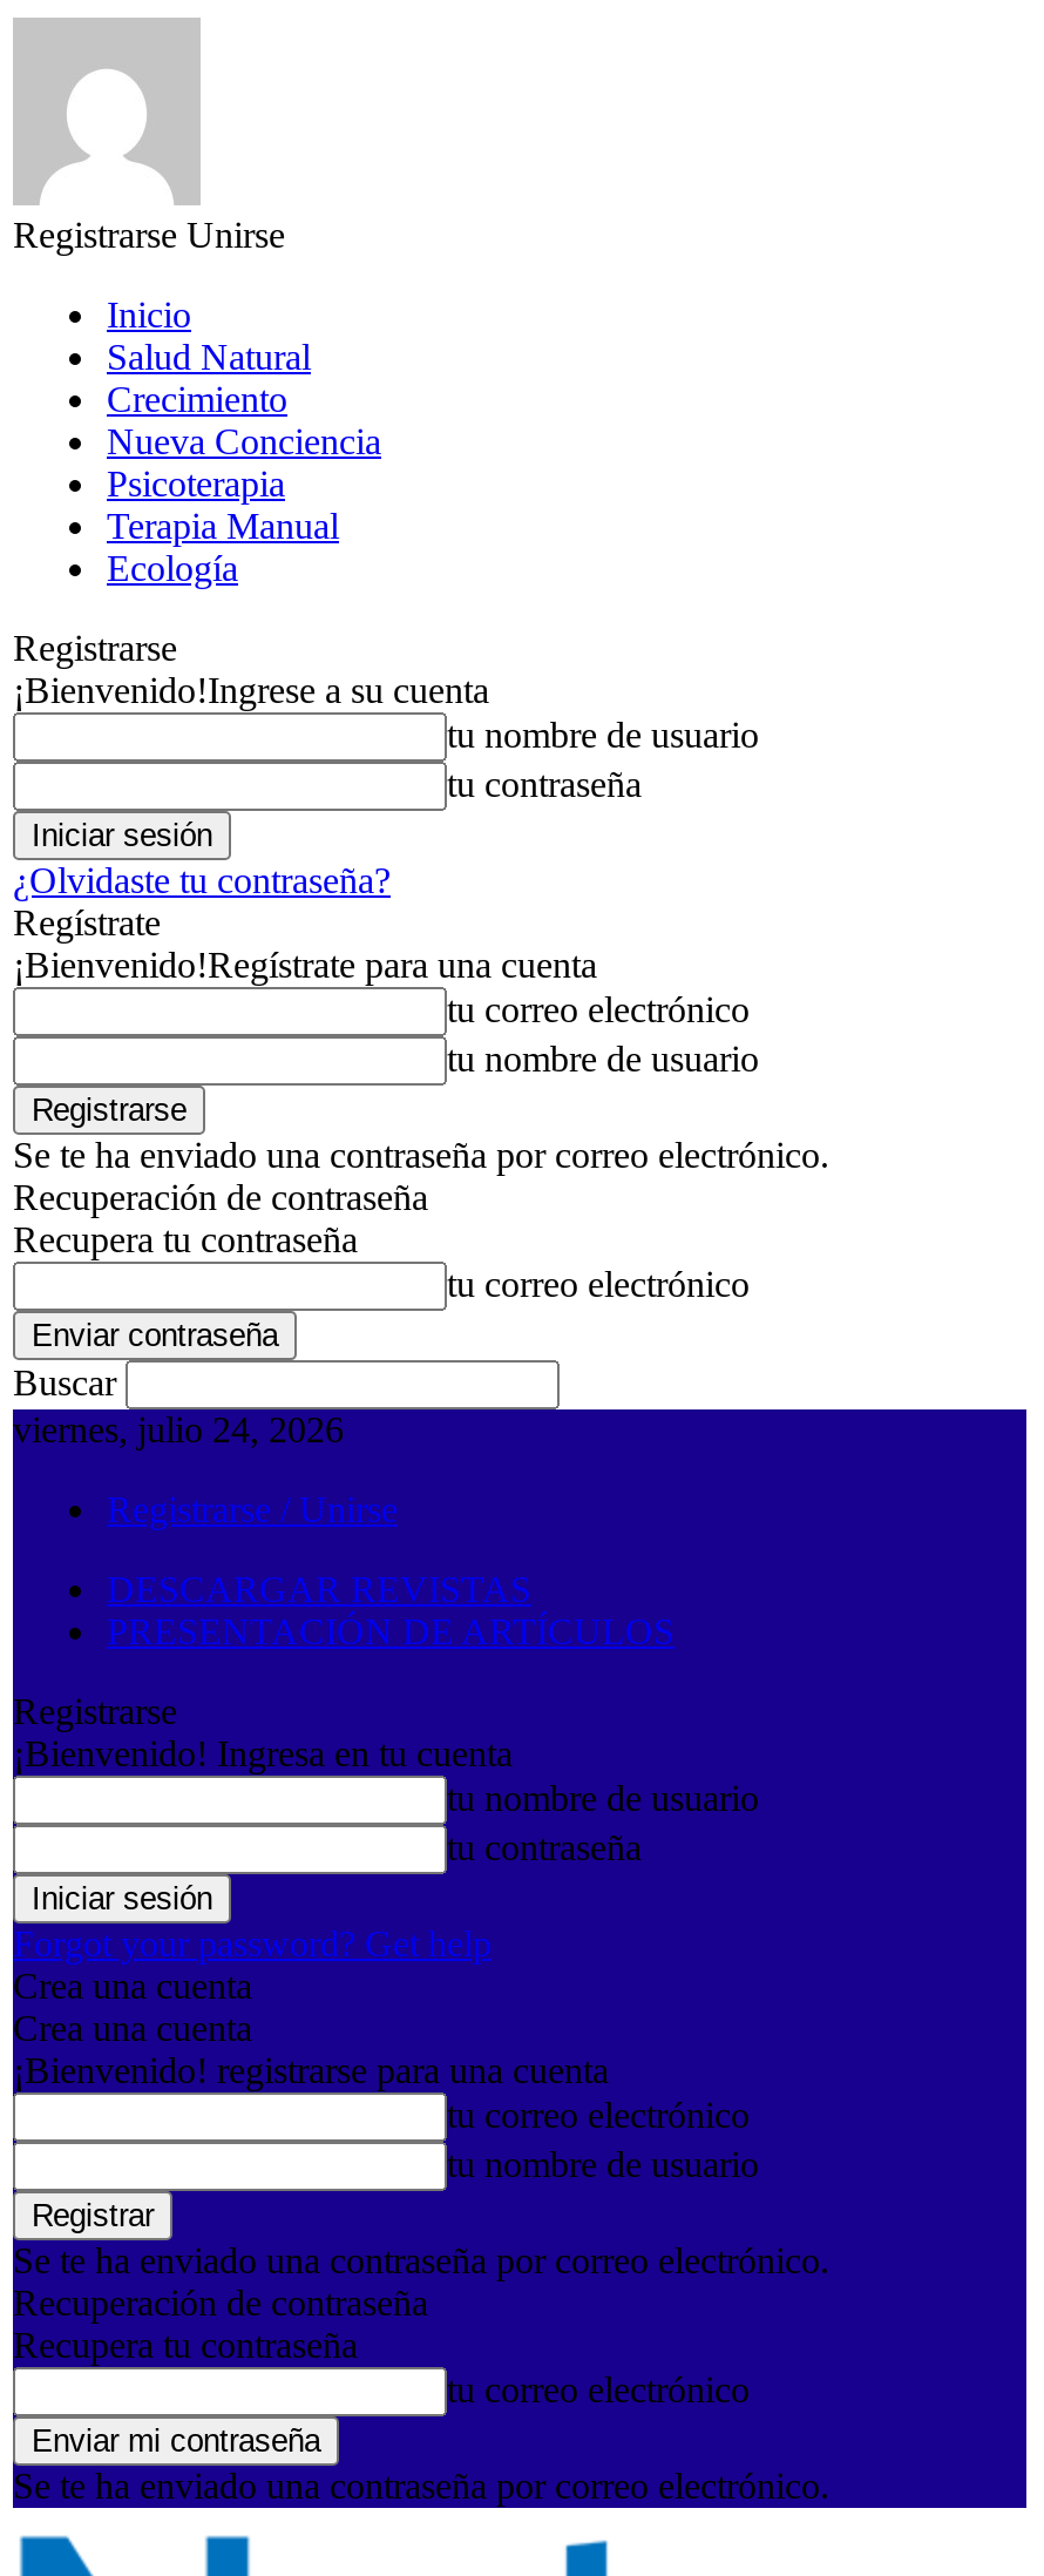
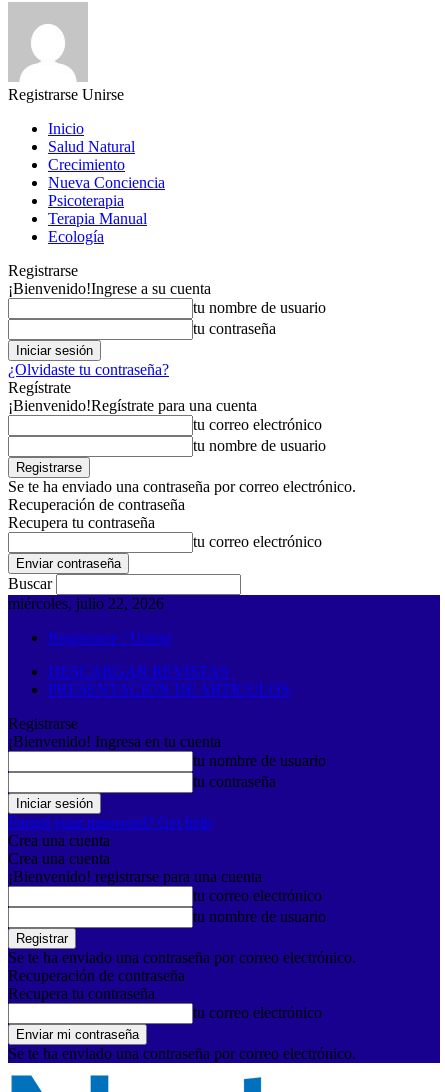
- viernes, julio 24, 2026
+ miércoles, julio 22, 2026
